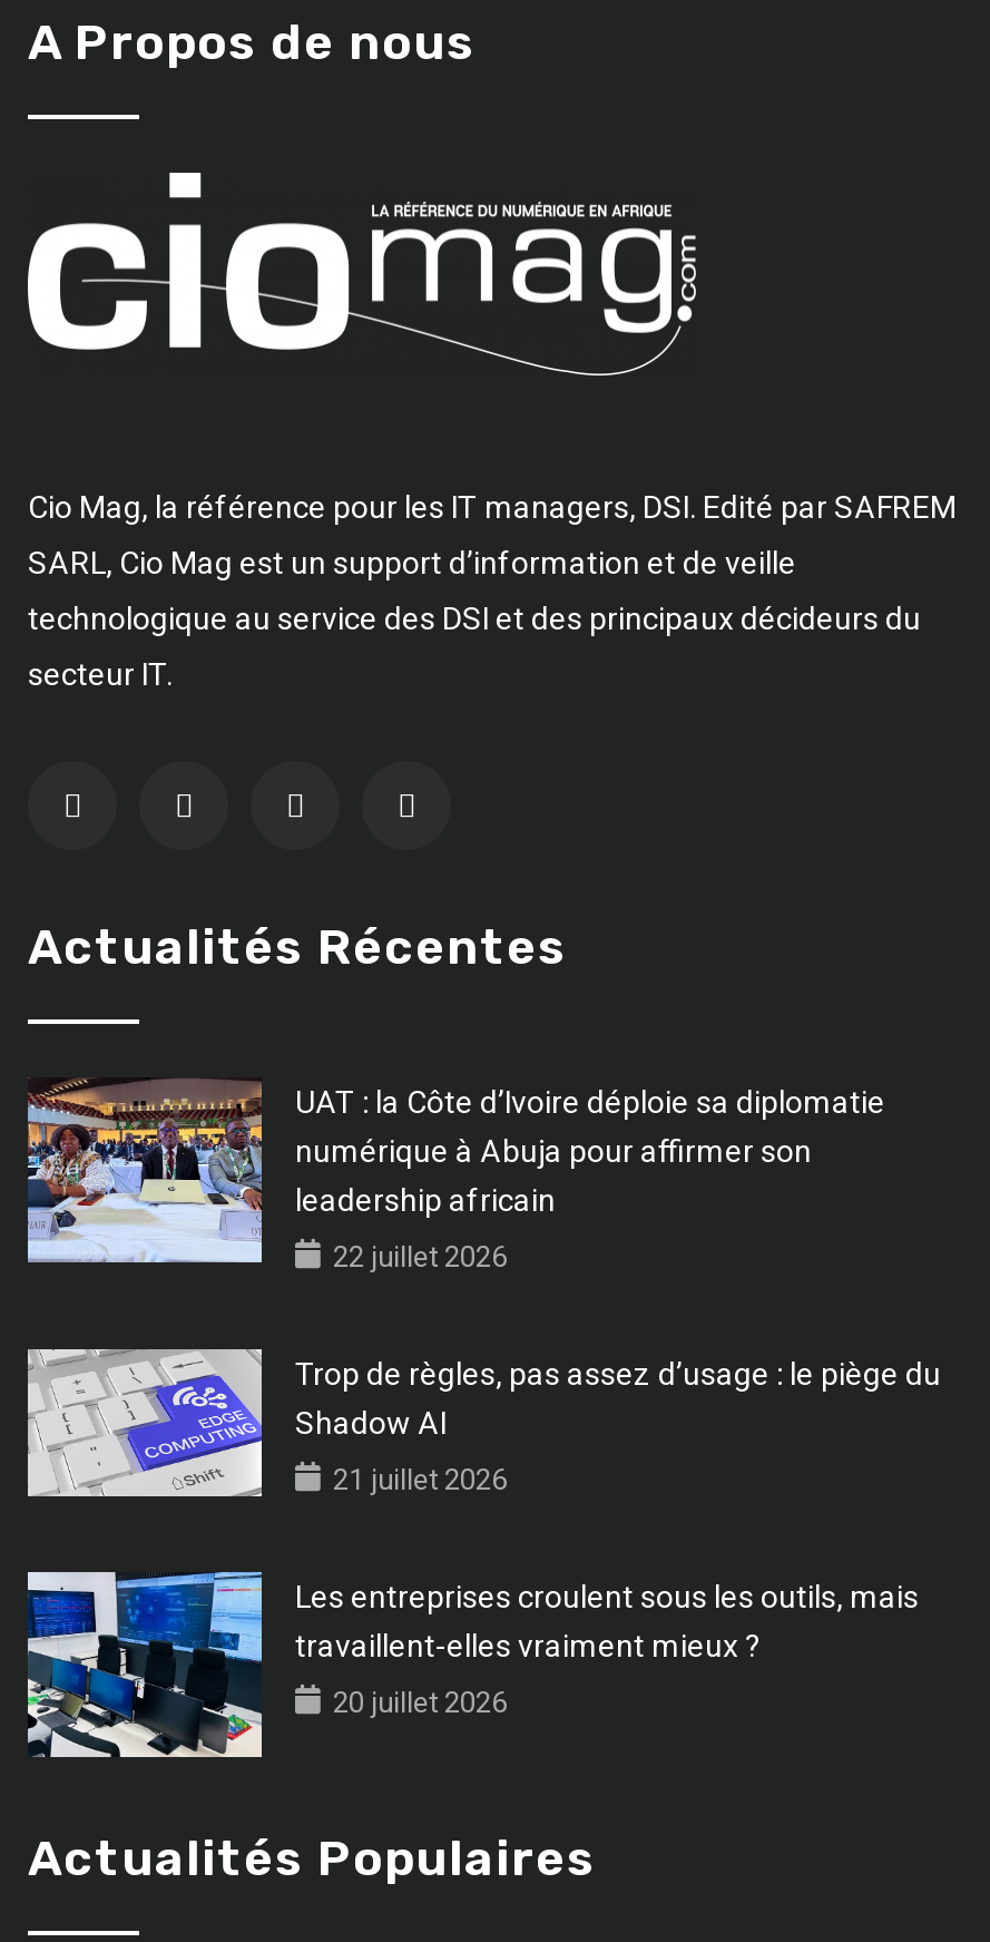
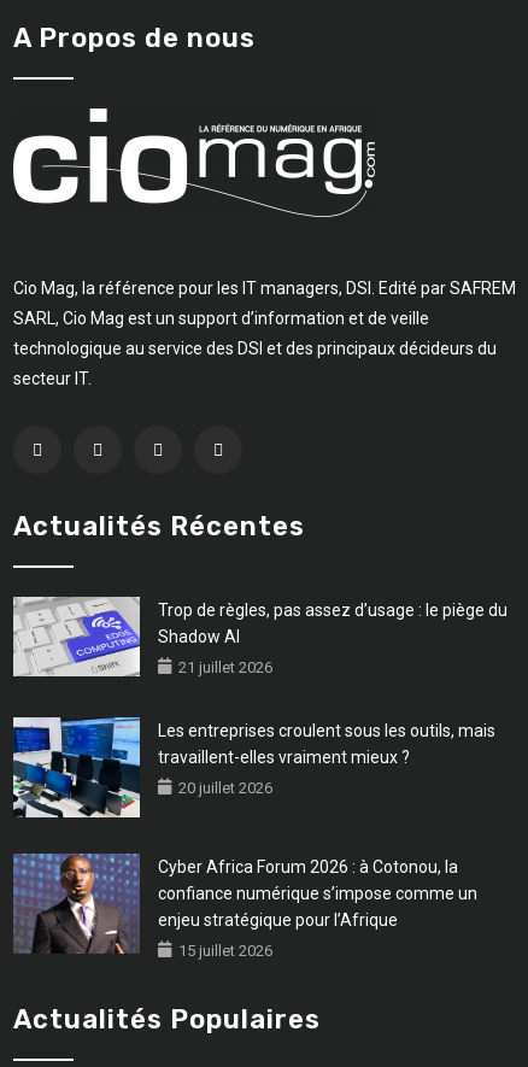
- [image]
- UAT : la Côte d’Ivoire déploie sa diplomatie
- numérique à Abuja pour affirmer son
- leadership africain
- 22 juillet 2026

moved up: [image] | Trop de règles, pas assez d’usage : le piège du | Shadow AI | 21 juillet 2026 | Les entreprises croulent sous les outils, mais | travaillent-elles vraiment mieux ? | 20 juillet 2026

+ [image]
+ Cyber Africa Forum 2026 : à Cotonou, la
+ confiance numérique s’impose comme un
+ enjeu stratégique pour l’Afrique
+ 15 juillet 2026
